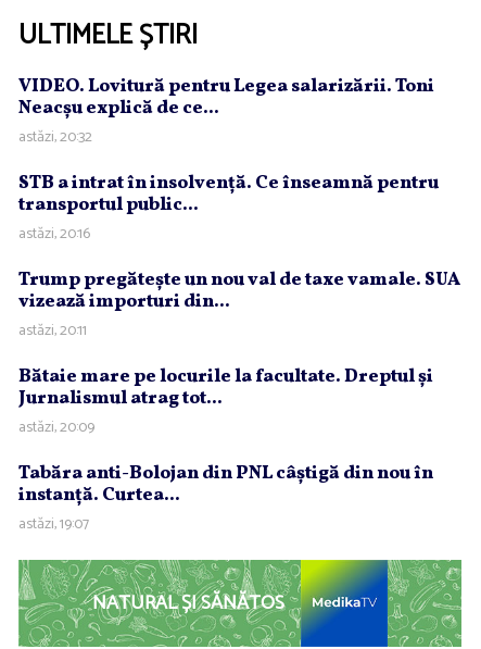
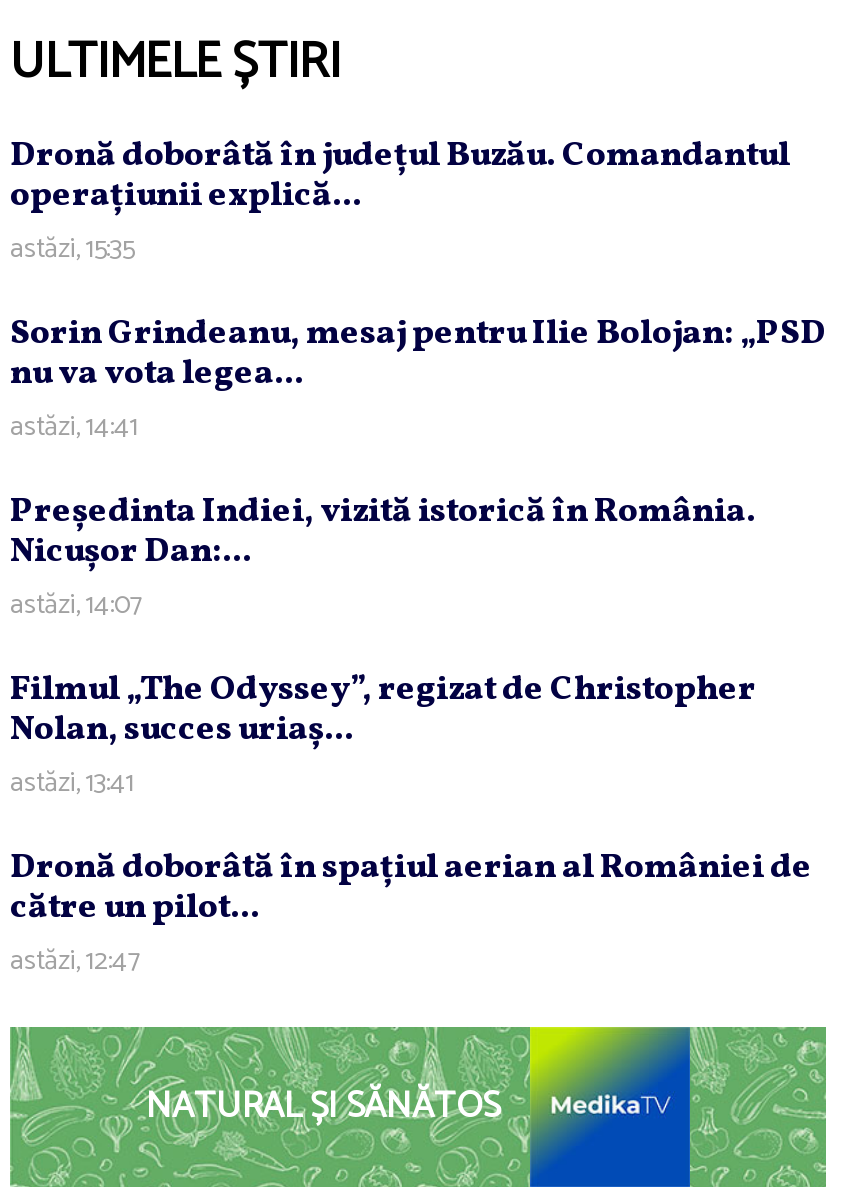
- VIDEO. Lovitură pentru Legea salarizării. Toni
- Neacşu explică de ce...
- astăzi, 20:32
+ Dronă doborâtă în judeţul Buzău. Comandantul
+ operaţiunii explică...
+ astăzi, 15:35

- STB a intrat în insolvenţă. Ce înseamnă pentru
- transportul public...
- astăzi, 20:16
+ Sorin Grindeanu, mesaj pentru Ilie Bolojan: „PSD
+ nu va vota legea...
+ astăzi, 14:41

- Trump pregăteşte un nou val de taxe vamale. SUA
- vizează importuri din...
- astăzi, 20:11
+ Preşedinta Indiei, vizită istorică în România.
+ Nicuşor Dan:...
+ astăzi, 14:07

- Bătaie mare pe locurile la facultate. Dreptul şi
- Jurnalismul atrag tot...
- astăzi, 20:09
+ Filmul „The Odyssey”, regizat de Christopher
+ Nolan, succes uriaş...
+ astăzi, 13:41

- Tabăra anti-Bolojan din PNL câştigă din nou în
- instanţă. Curtea...
- astăzi, 19:07
+ Dronă doborâtă în spaţiul aerian al României de
+ către un pilot...
+ astăzi, 12:47
